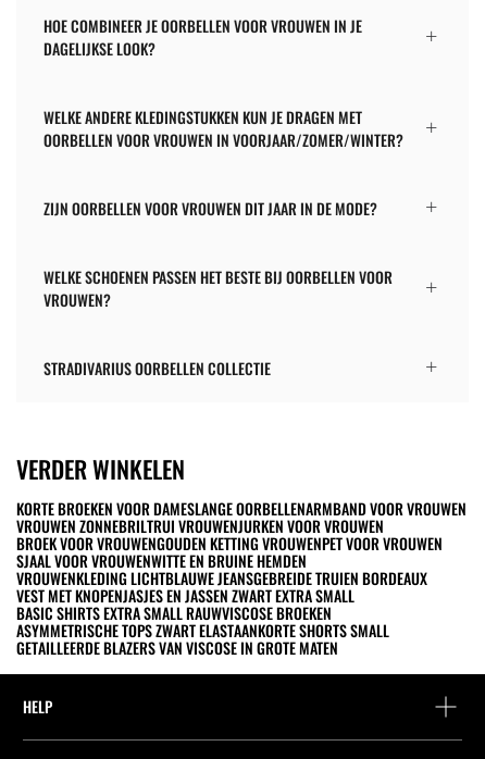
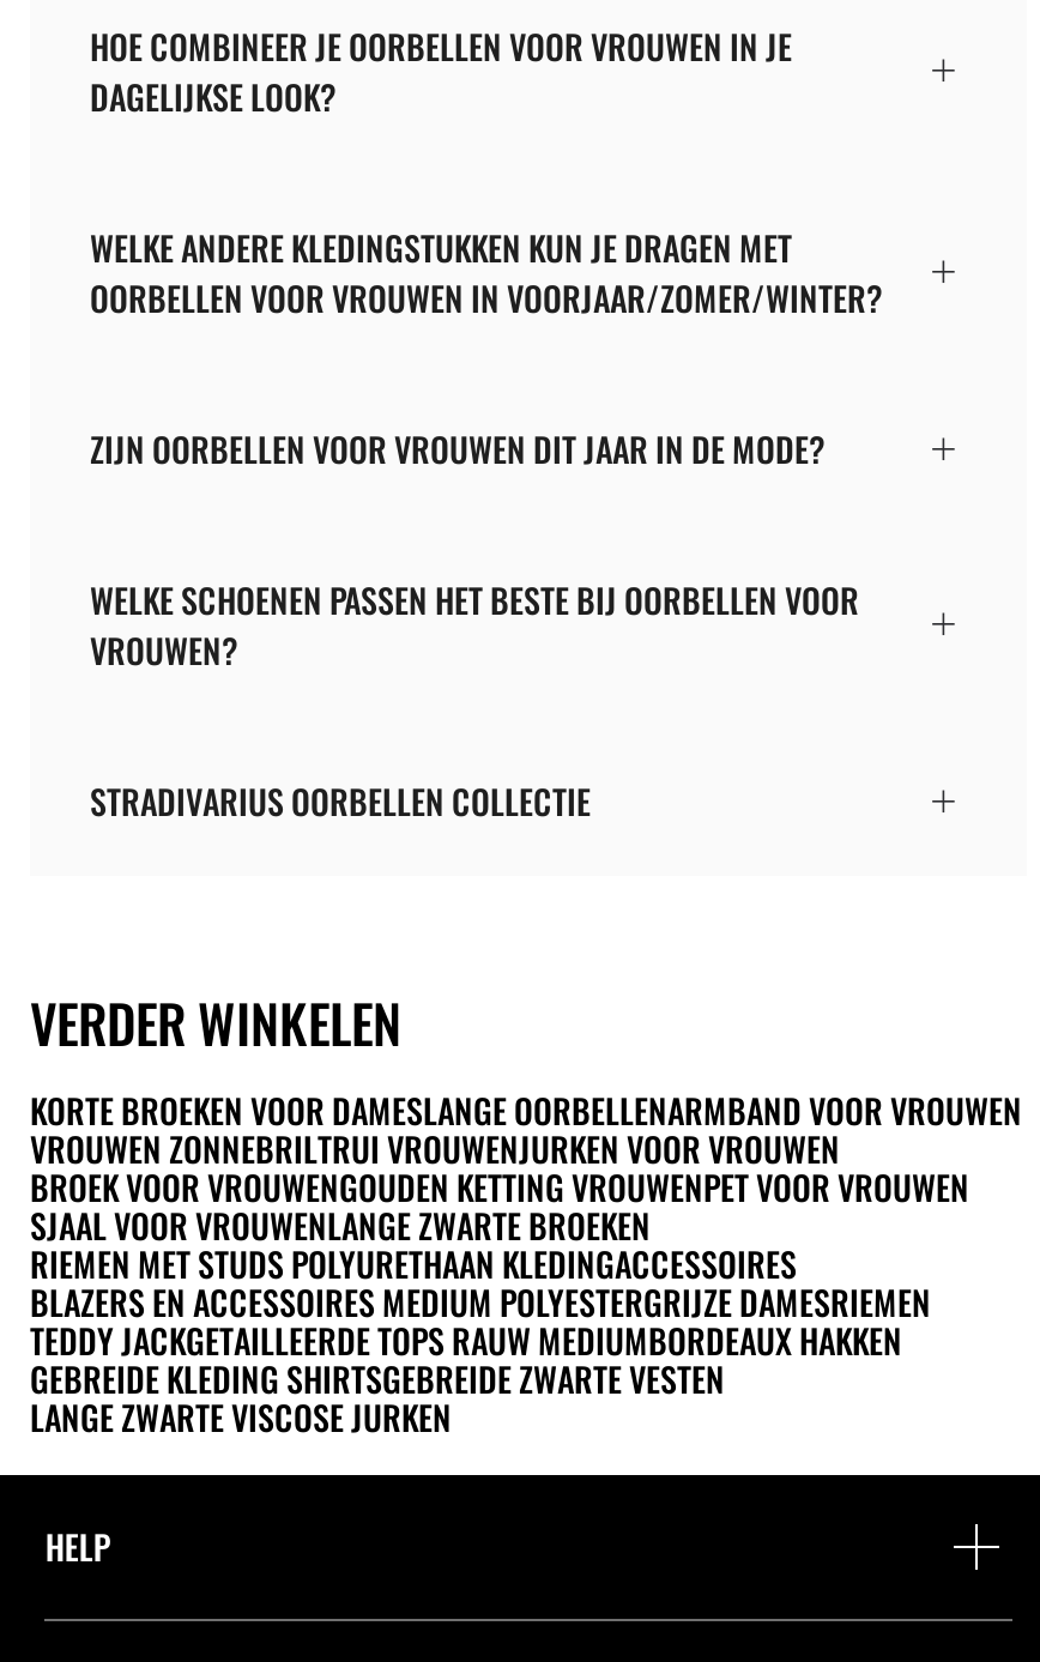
- SJAAL VOOR VROUWENWITTE EN BRUINE HEMDEN
- VROUWENKLEDING LICHTBLAUWE JEANSGEBREIDE TRUIEN BORDEAUX
- VEST MET KNOPENJASJES EN JASSEN ZWART EXTRA SMALL
- BASIC SHIRTS EXTRA SMALL RAUWVISCOSE BROEKEN
- ASYMMETRISCHE TOPS ZWART ELASTAANKORTE SHORTS SMALL
- GETAILLEERDE BLAZERS VAN VISCOSE IN GROTE MATEN
+ SJAAL VOOR VROUWENLANGE ZWARTE BROEKEN
+ RIEMEN MET STUDS POLYURETHAAN KLEDINGACCESSOIRES
+ BLAZERS EN ACCESSOIRES MEDIUM POLYESTERGRIJZE DAMESRIEMEN
+ TEDDY JACKGETAILLEERDE TOPS RAUW MEDIUMBORDEAUX HAKKEN
+ GEBREIDE KLEDING SHIRTSGEBREIDE ZWARTE VESTEN
+ LANGE ZWARTE VISCOSE JURKEN
